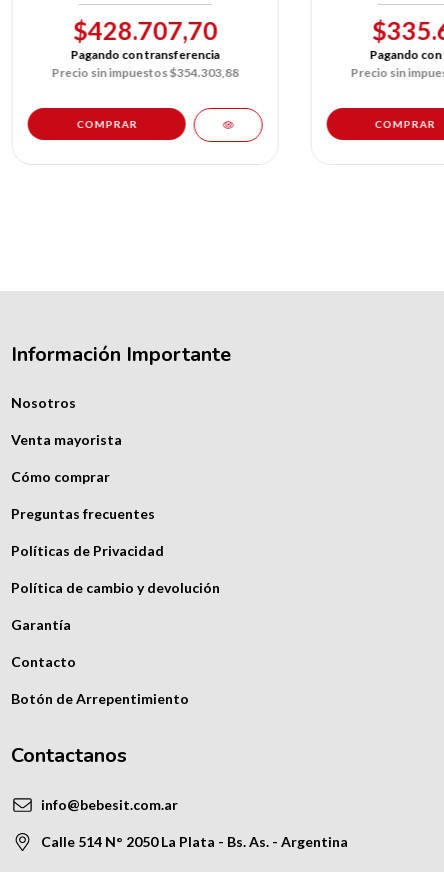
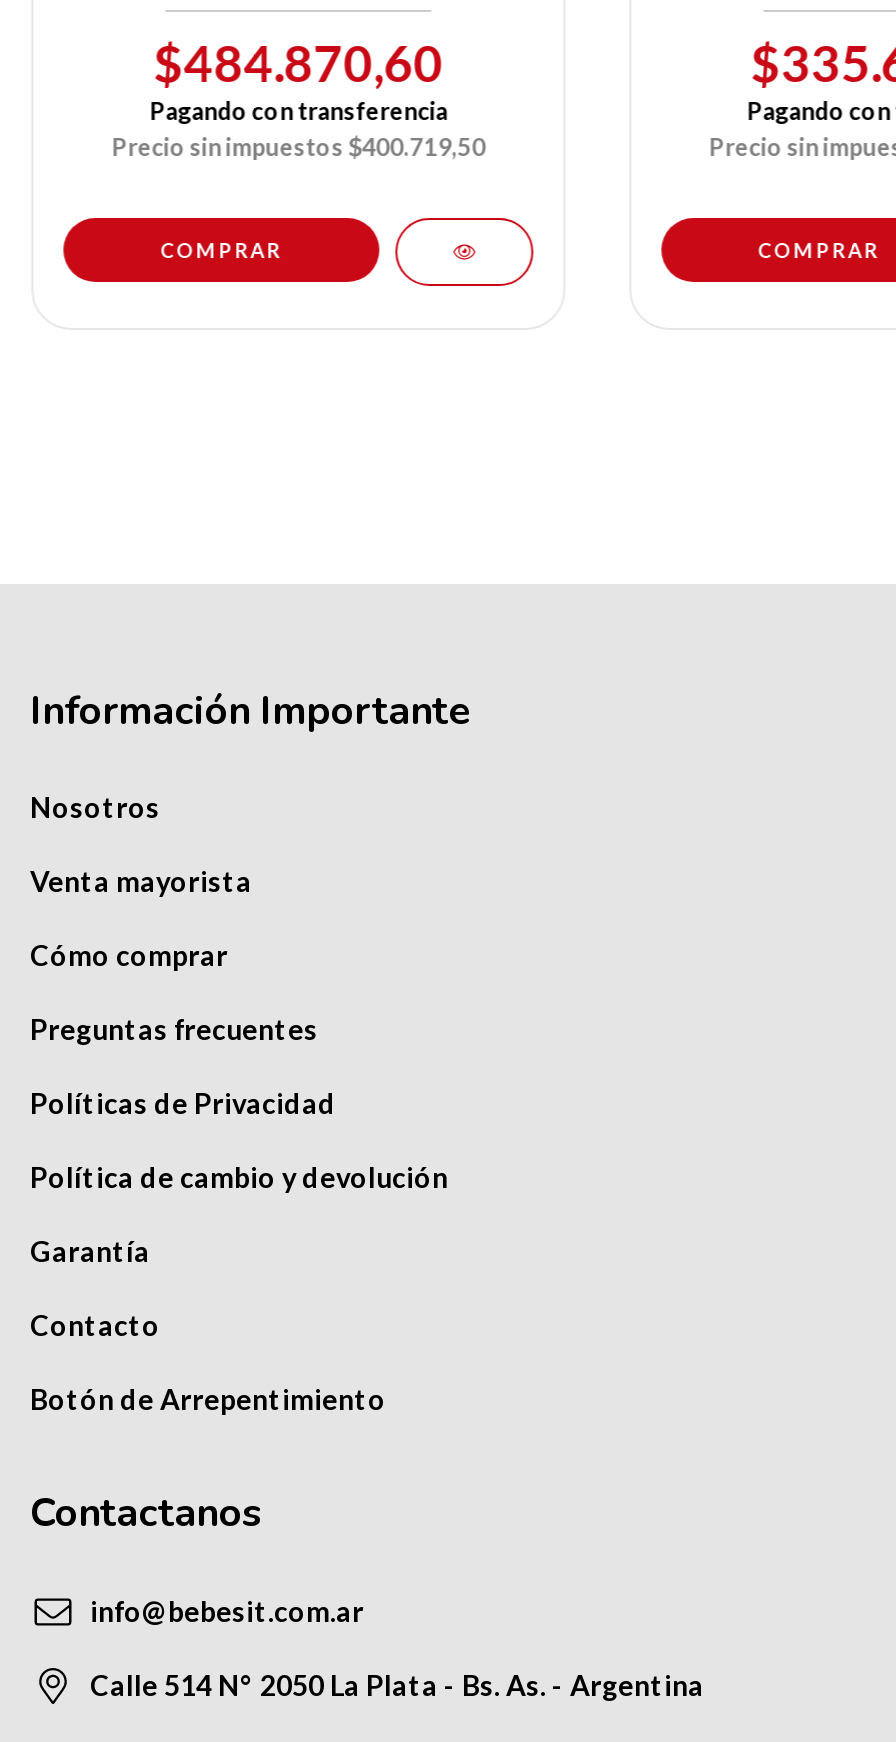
- $428.707,70
+ $484.870,60

- Precio sin impuestos $354.303,88
+ Precio sin impuestos $400.719,50
